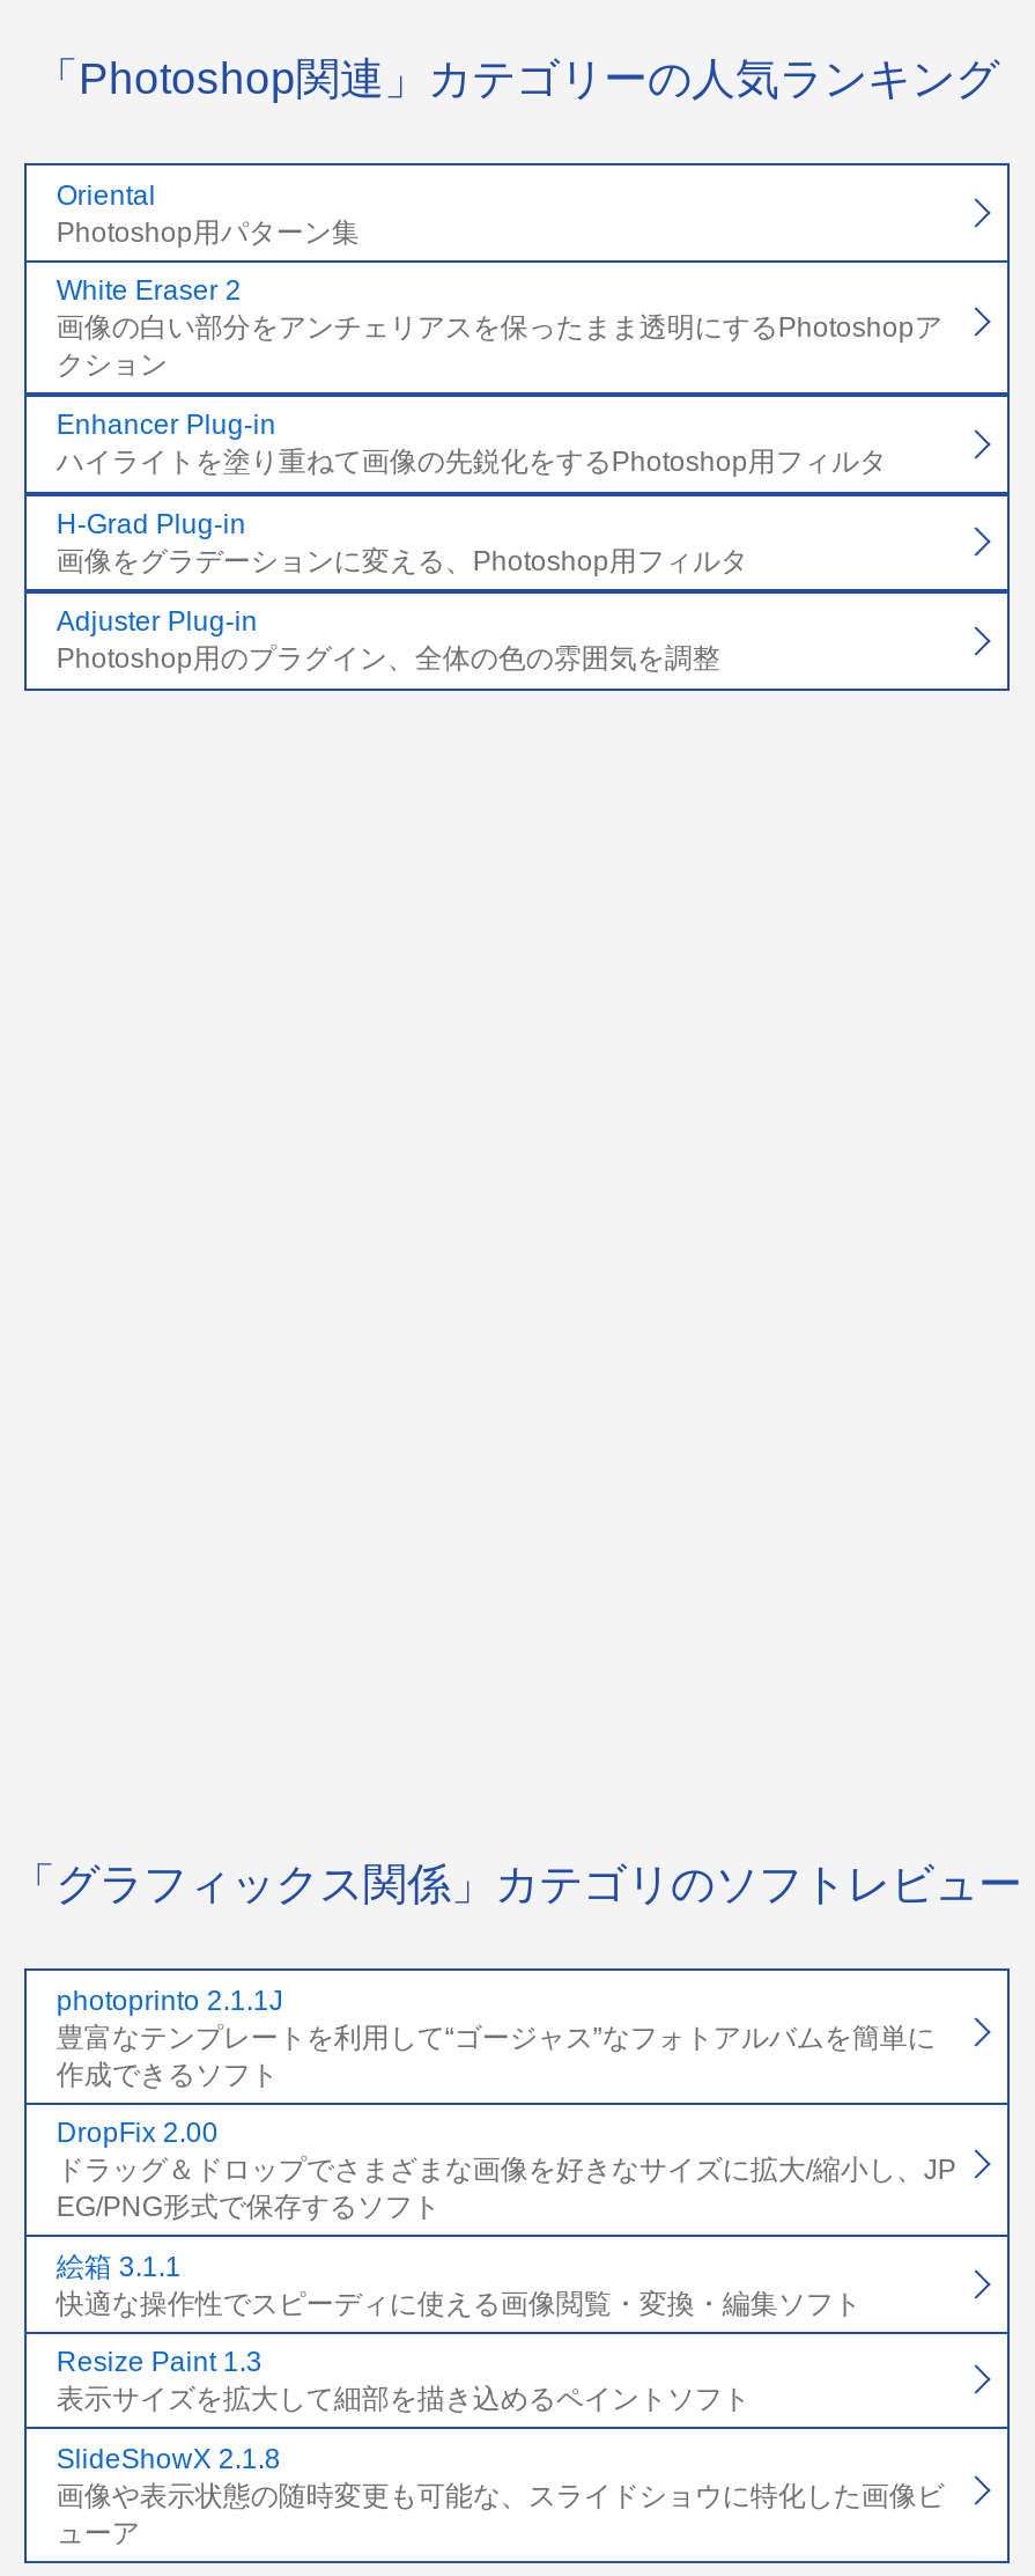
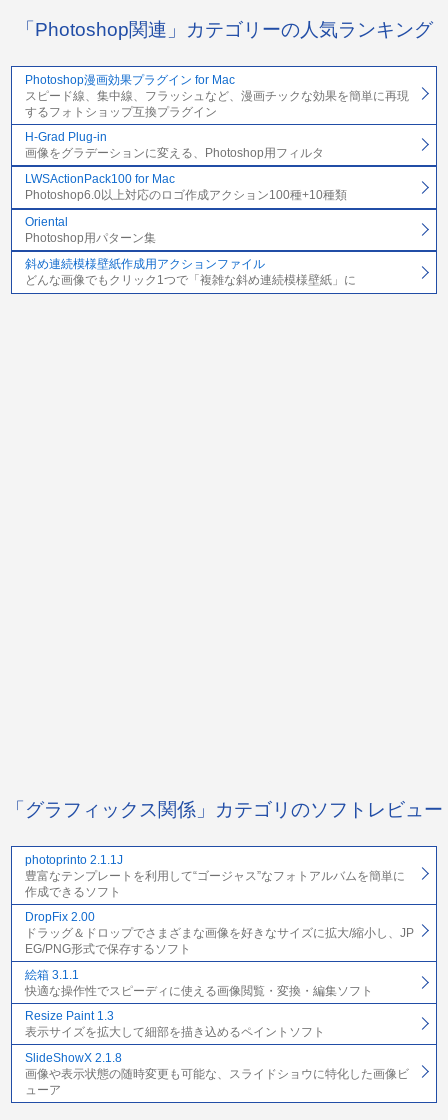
moved down: Oriental | Photoshop用パターン集

- White Eraser 2
- 画像の白い部分をアンチェリアスを保ったまま透明にするPhotoshopア
- クション
- Enhancer Plug-in
- ハイライトを塗り重ねて画像の先鋭化をするPhotoshop用フィルタ
+ Photoshop漫画効果プラグイン for Mac
+ スピード線、集中線、フラッシュなど、漫画チックな効果を簡単に再現
+ するフォトショップ互換プラグイン

moved up: H-Grad Plug-in | 画像をグラデーションに変える、Photoshop用フィルタ

- Adjuster Plug-in
- Photoshop用のプラグイン、全体の色の雰囲気を調整
+ LWSActionPack100 for Mac
+ Photoshop6.0以上対応のロゴ作成アクション100種+10種類
+ 斜め連続模様壁紙作成用アクションファイル
+ どんな画像でもクリック1つで「複雑な斜め連続模様壁紙」に
